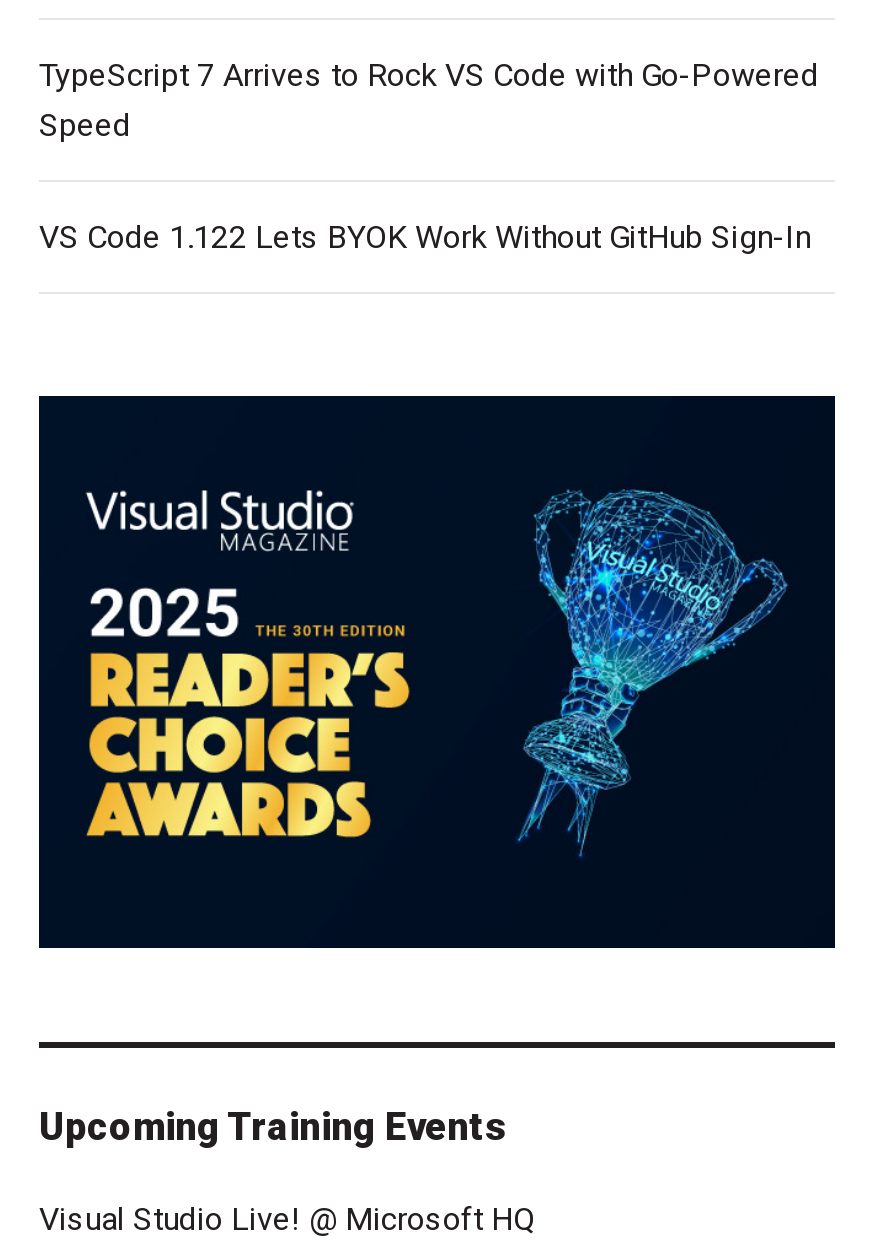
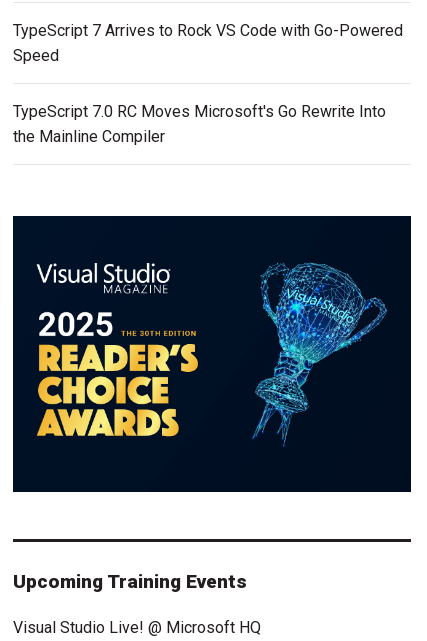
- VS Code 1.122 Lets BYOK Work Without GitHub Sign-In
+ TypeScript 7.0 RC Moves Microsoft's Go Rewrite Into
+ the Mainline Compiler
